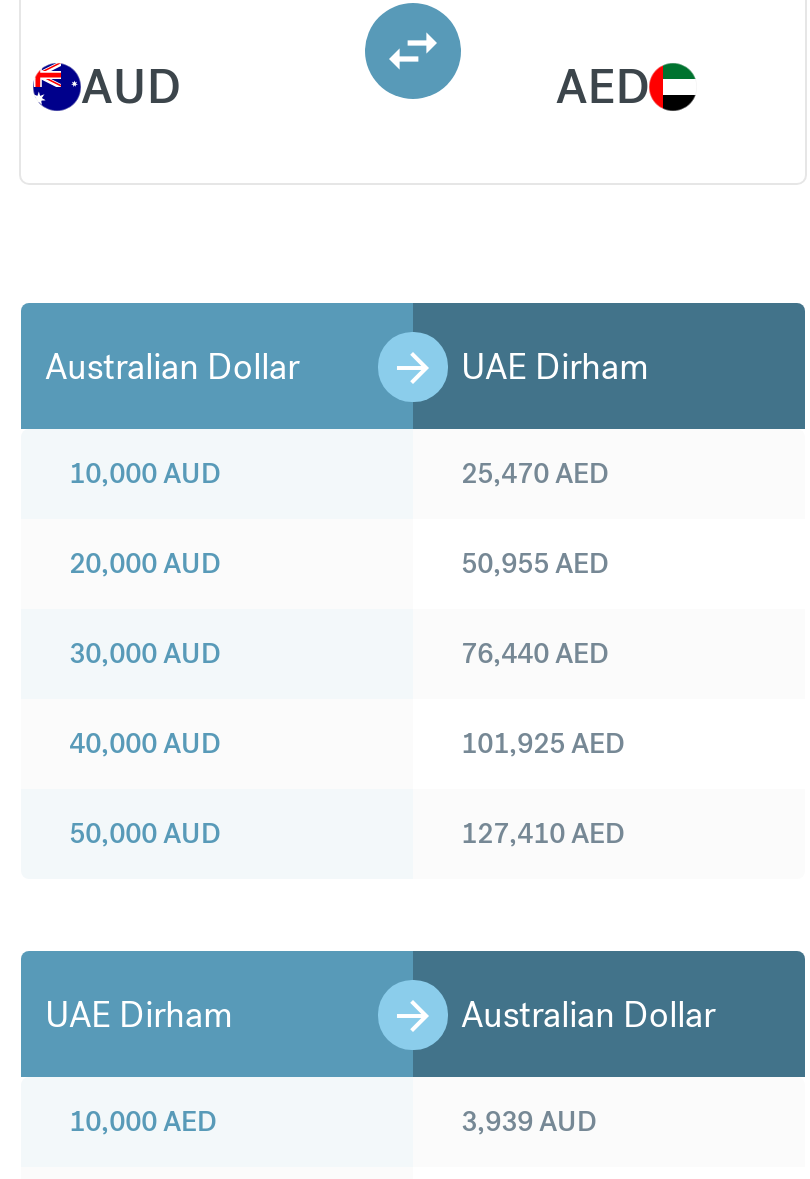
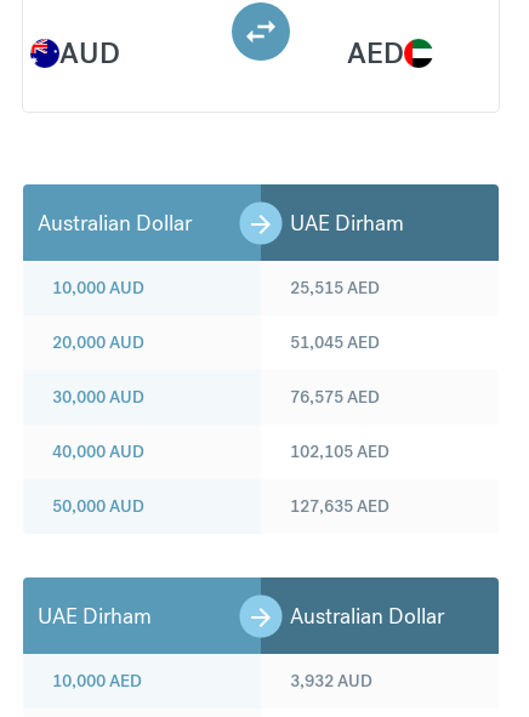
- 25,470AED
+ 25,515AED

- 50,955 AED
+ 51,045 AED

- 76,440AED
+ 76,575AED

- 101,925 AED
+ 102,105 AED

- 127,410AED
+ 127,635AED

- 3,939 AUD
+ 3,932 AUD
